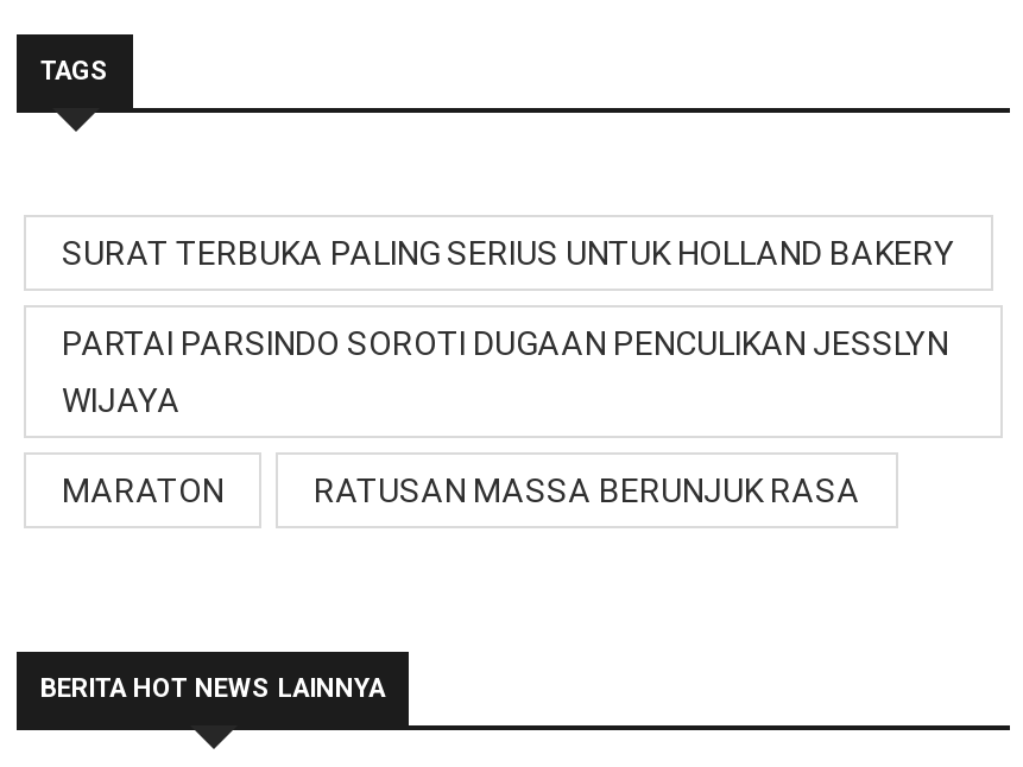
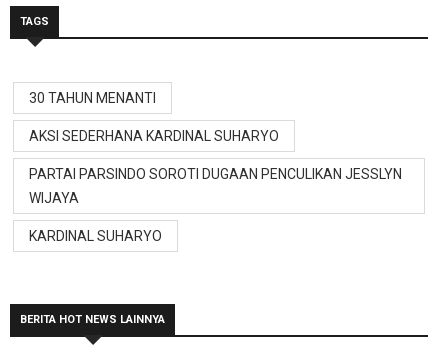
- SURAT TERBUKA PALING SERIUS UNTUK HOLLAND BAKERY
+ 30 TAHUN MENANTI
+ AKSI SEDERHANA KARDINAL SUHARYO

- MARATON
- RATUSAN MASSA BERUNJUK RASA
+ KARDINAL SUHARYO
